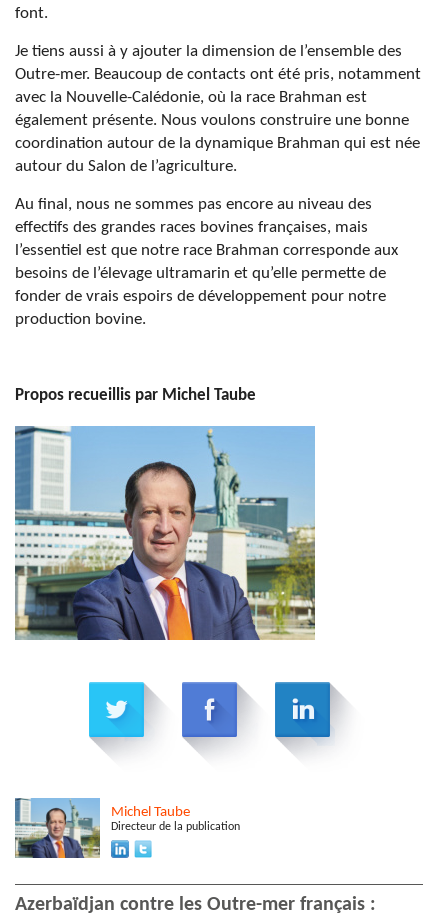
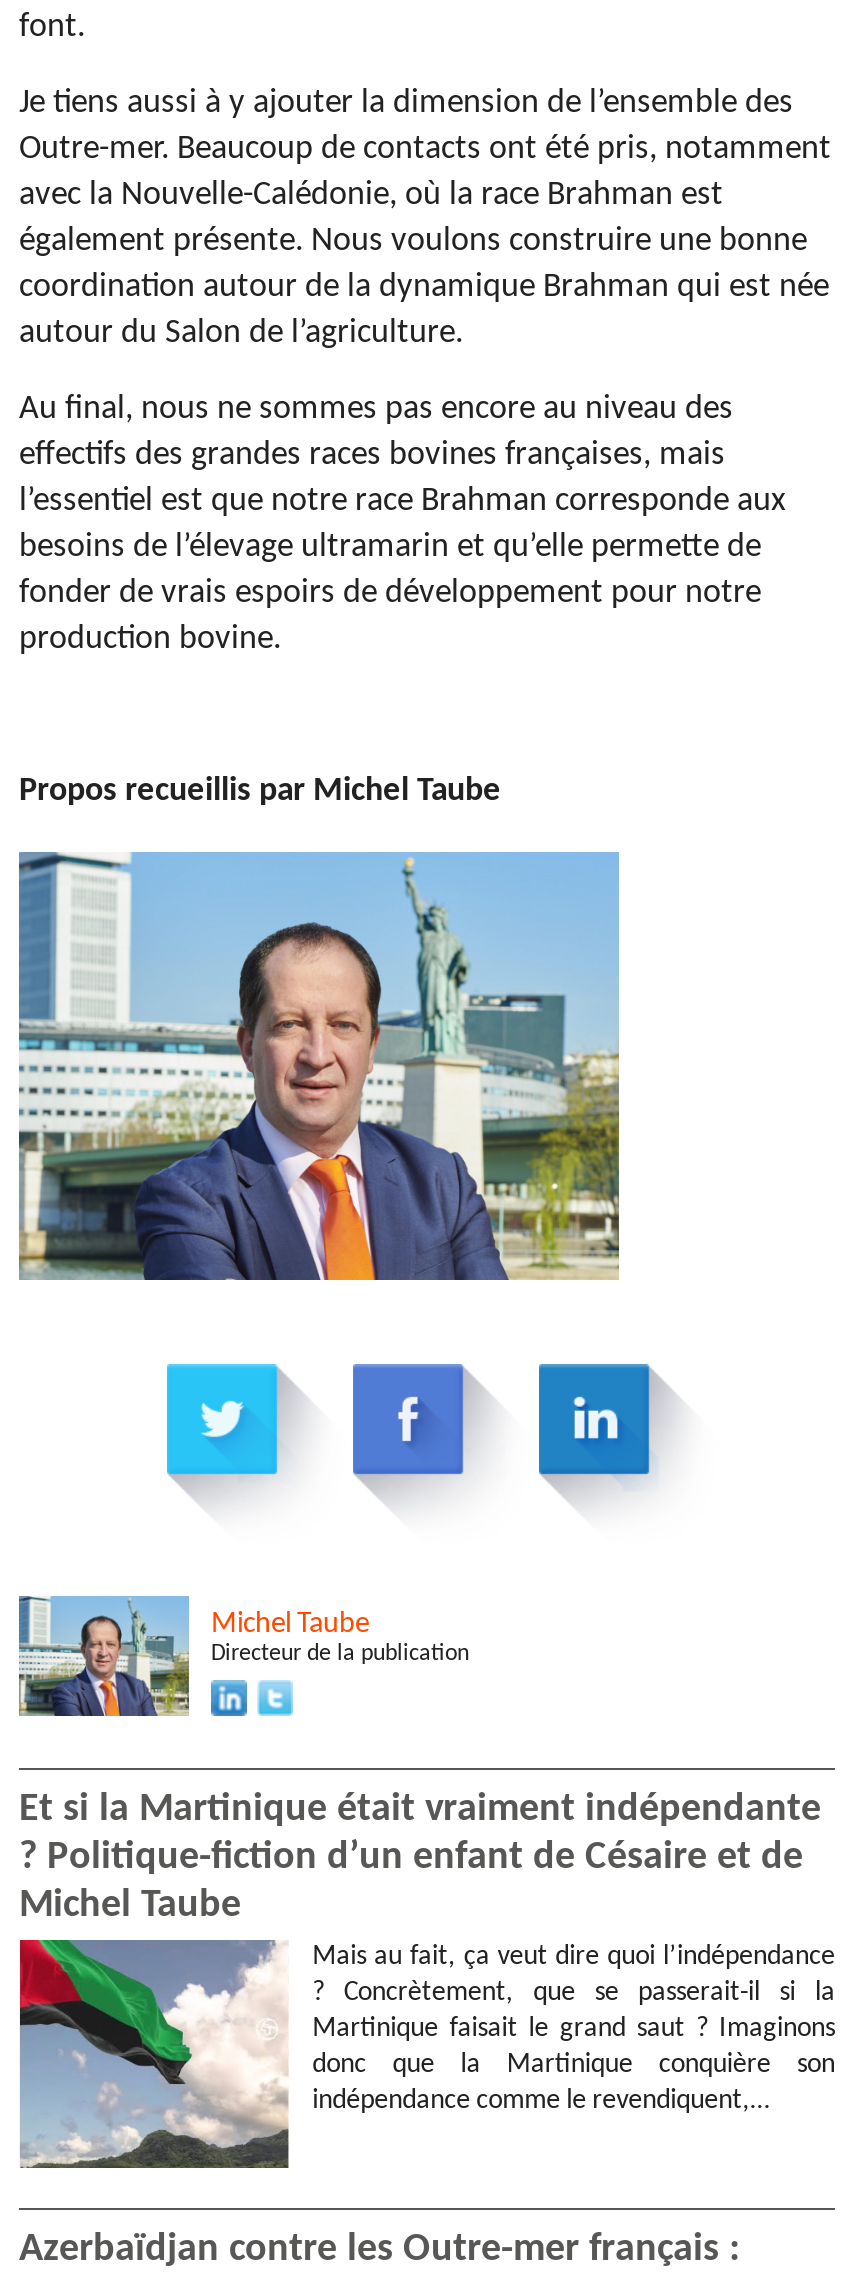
+ [image]
+ Et si la Martinique était vraiment indépendante
+ ? Politique-fiction d’un enfant de Césaire et de
+ Michel Taube
+ Mais au fait, ça veut dire quoi l’indépendance
+ ? Concrètement, que se passerait-il si la
+ Martinique faisait le grand saut ? Imaginons
+ donc que la Martinique conquière son
+ indépendance comme le revendiquent,…
